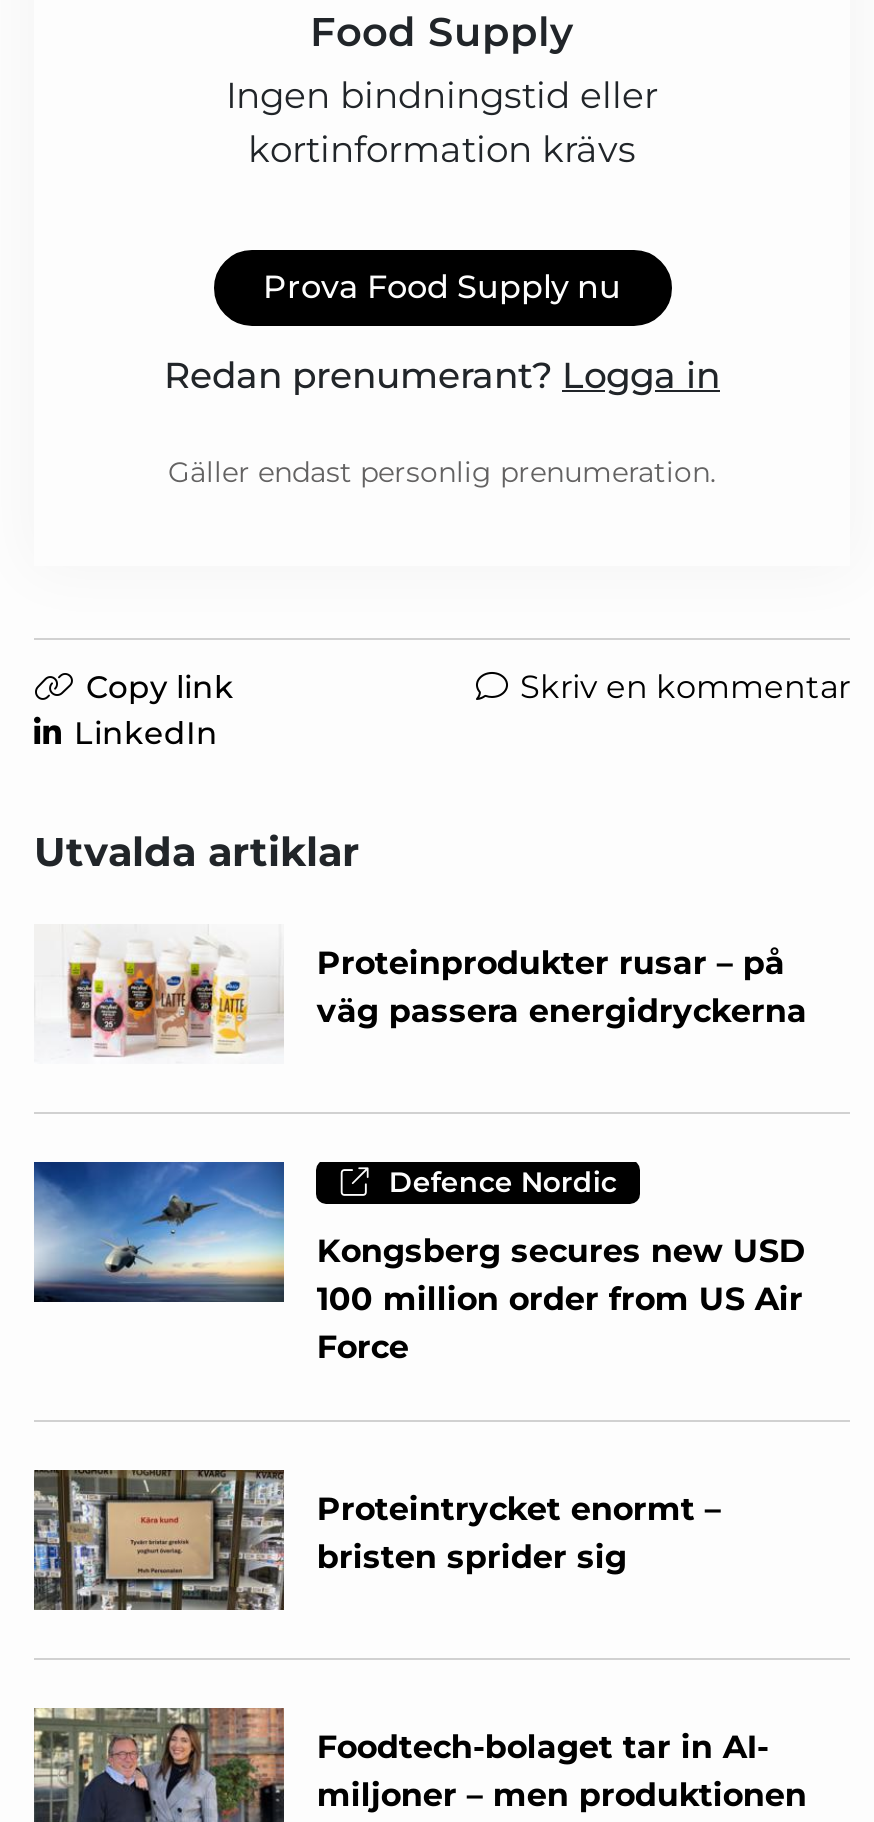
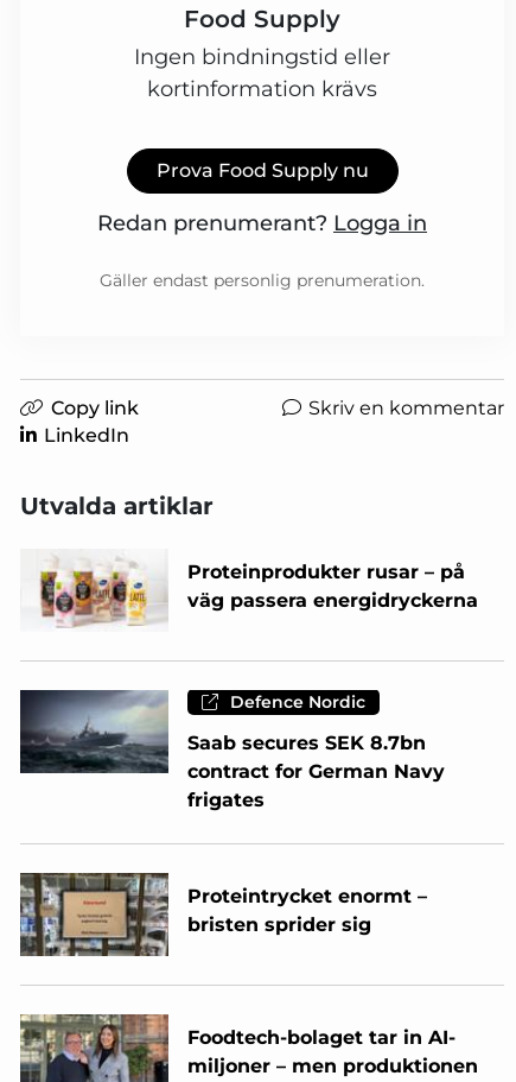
- [image]
- Kongsberg secures new USD
- 100 million order from US Air
- Force
+ [image]
+ Saab secures SEK 8.7bn
+ contract for German Navy
+ frigates
